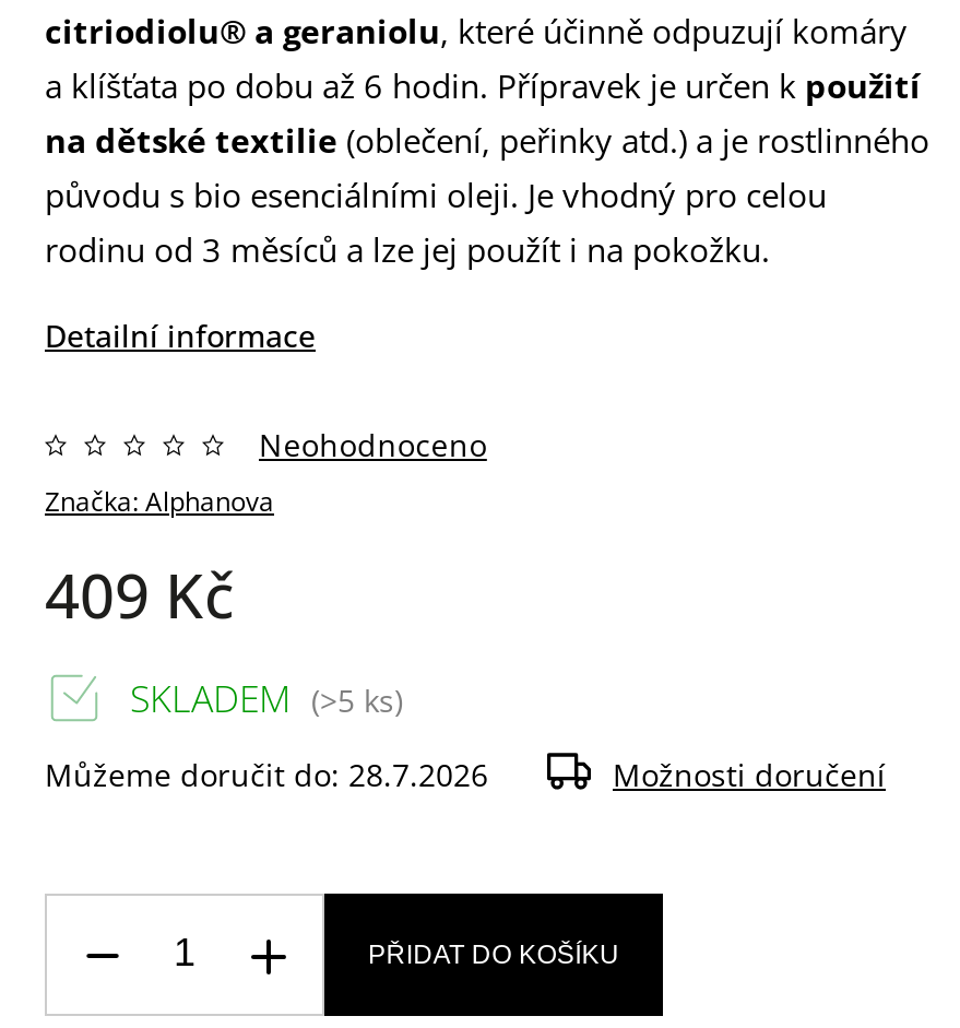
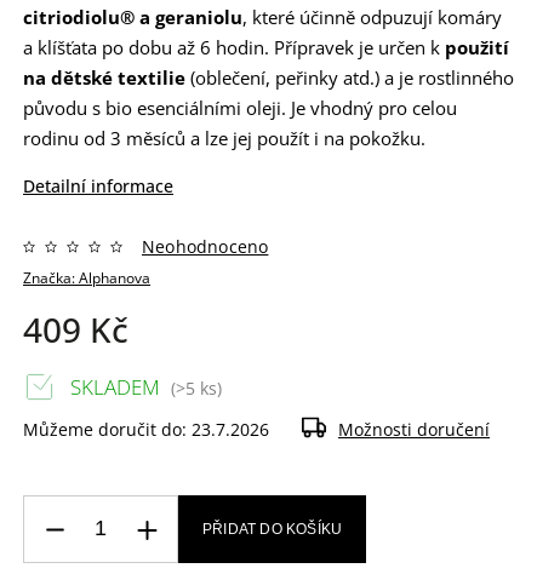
- Můžeme doručit do: 28.7.2026
+ Můžeme doručit do: 23.7.2026
